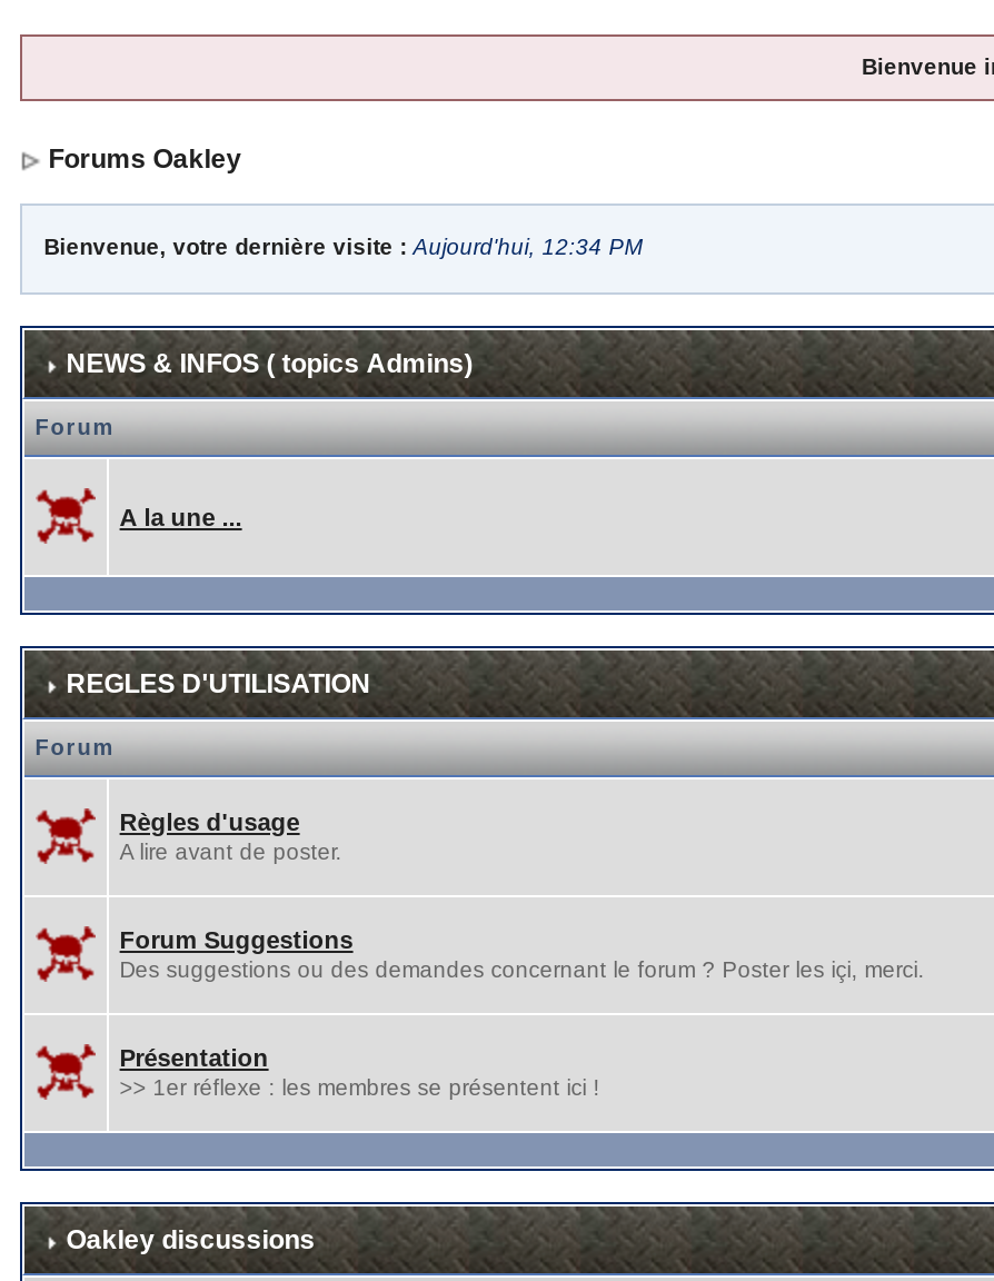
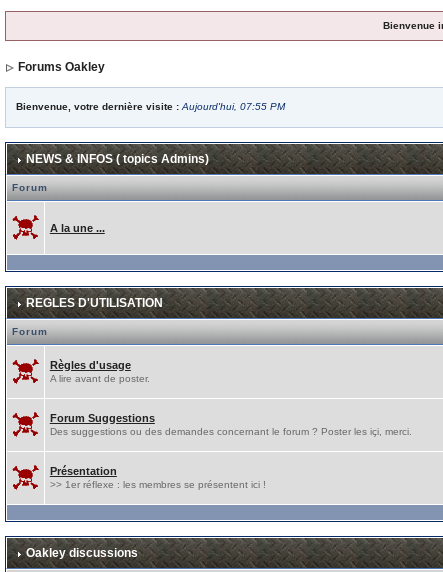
- Bienvenue, votre dernière visite : Aujourd'hui, 12:34 PM
+ Bienvenue, votre dernière visite : Aujourd'hui, 07:55 PM
